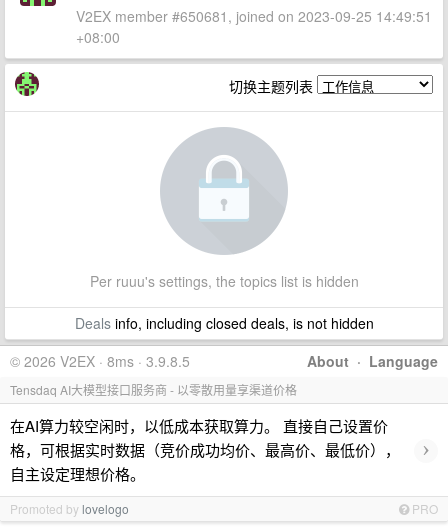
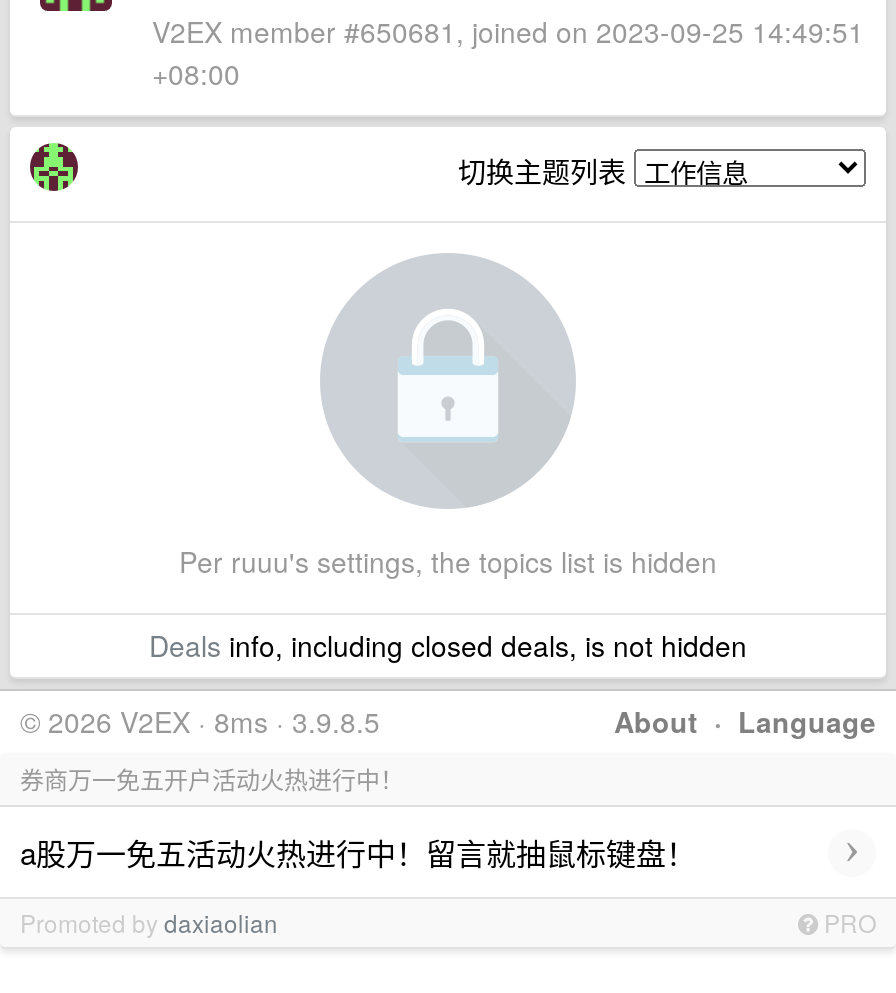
- Tensdaq AI大模型接口服务商 - 以零散用量享渠道价格
+ 券商万一免五开户活动火热进行中！

- 在AI算力较空闲时，以低成本获取算力。 直接自己设置价
- 格，可根据实时数据（竞价成功均价、最高价、最低价），
- 自主设定理想价格。
+ a股万一免五活动火热进行中！留言就抽鼠标键盘！

- Promoted by lovelogo
+ Promoted by daxiaolian
